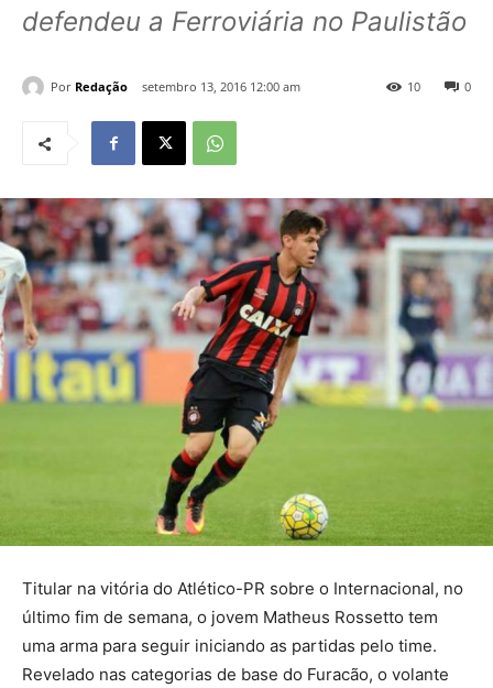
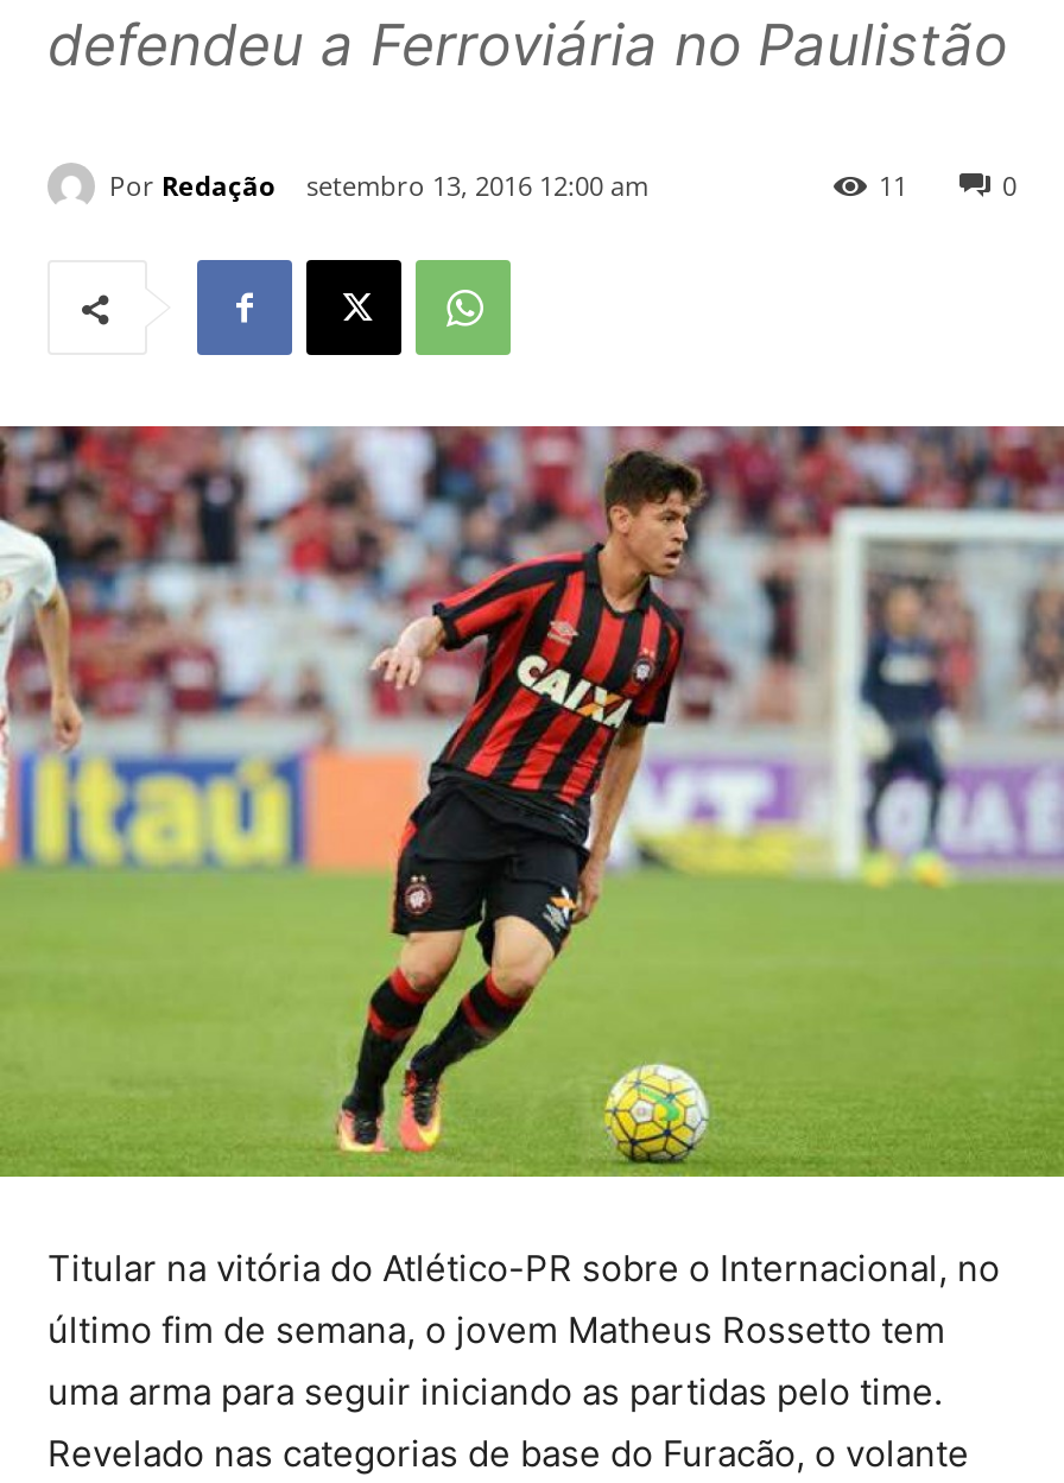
- 10
+ 11
